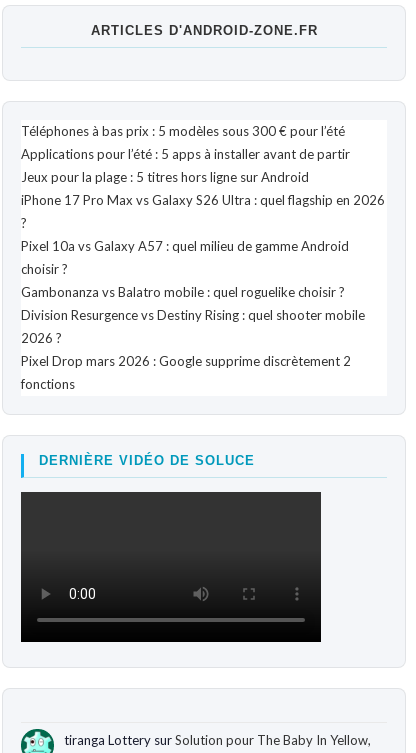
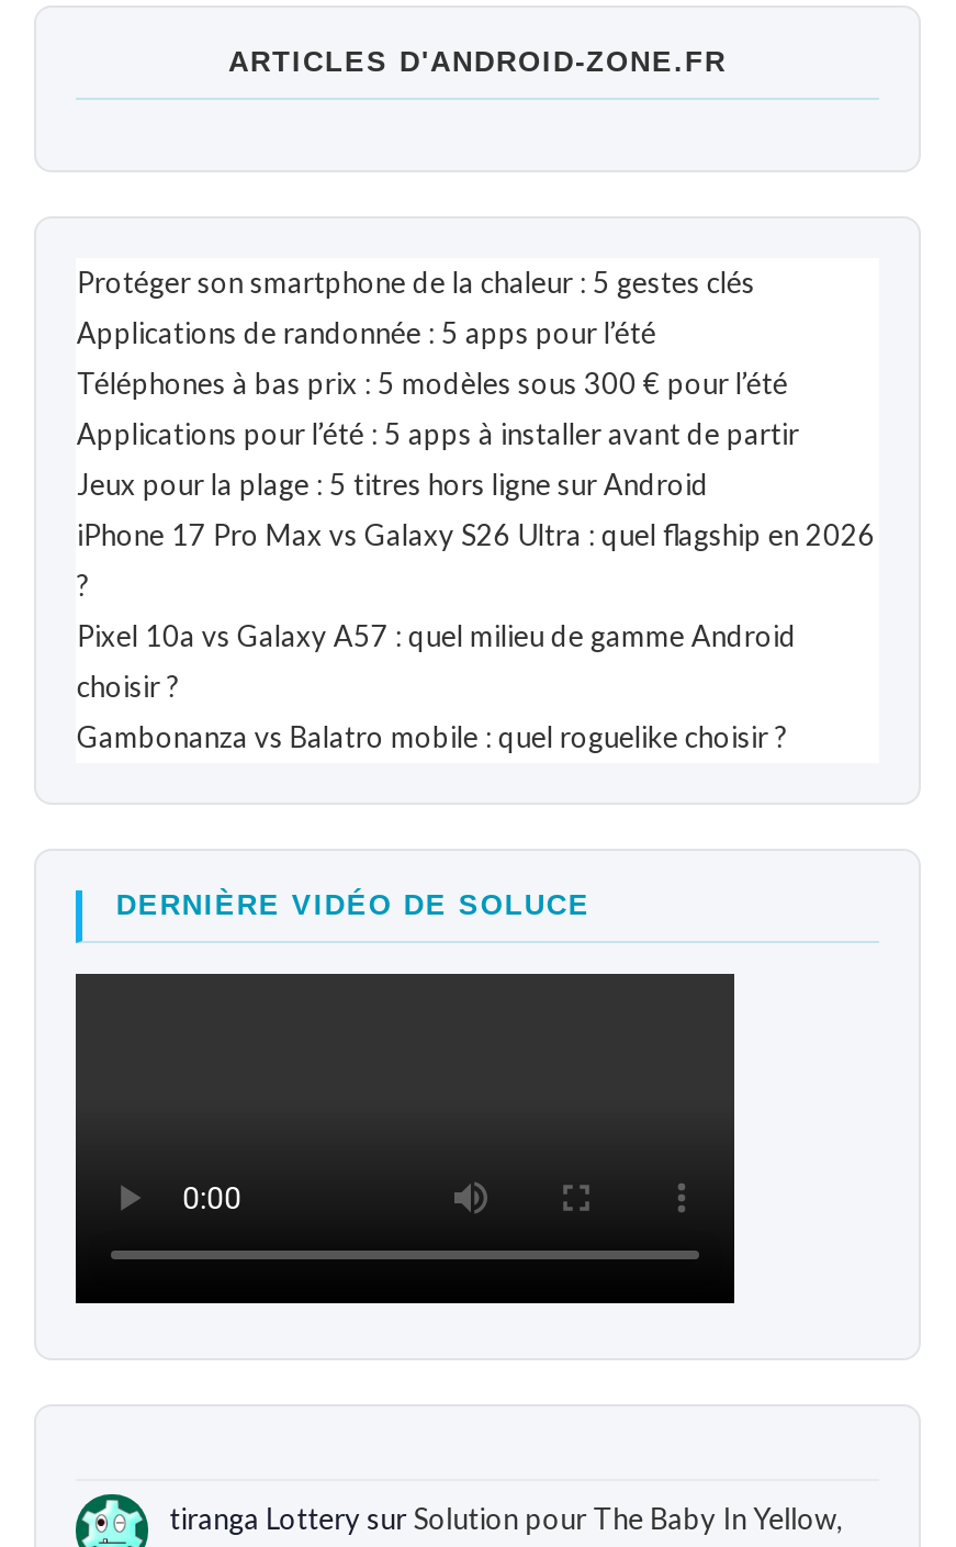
+ Protéger son smartphone de la chaleur : 5 gestes clés
+ Applications de randonnée : 5 apps pour l’été

moved down: Téléphones à bas prix : 5 modèles sous 300 € pour l’été | Applications pour l’été : 5 apps à installer avant de partir | Jeux pour la plage : 5 titres hors ligne sur Android | iPhone 17 Pro Max vs Galaxy S26 Ultra : quel flagship en 2026 | Pixel 10a vs Galaxy A57 : quel milieu de gamme Android | choisir ? | Gambonanza vs Balatro mobile : quel roguelike choisir ?

- Division Resurgence vs Destiny Rising : quel shooter mobile
- 2026 ?
- Pixel Drop mars 2026 : Google supprime discrètement 2
- fonctions
